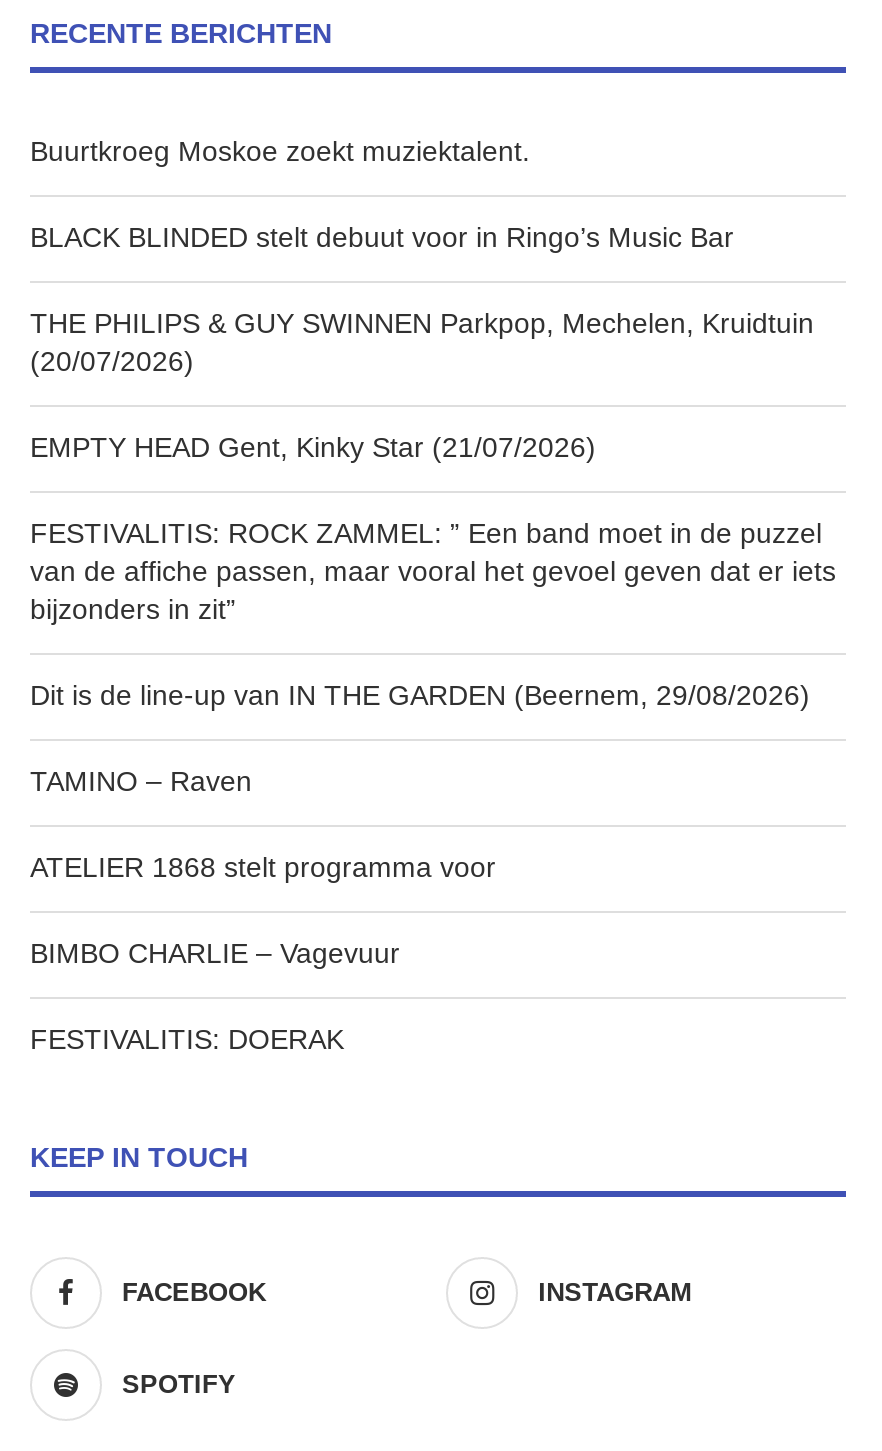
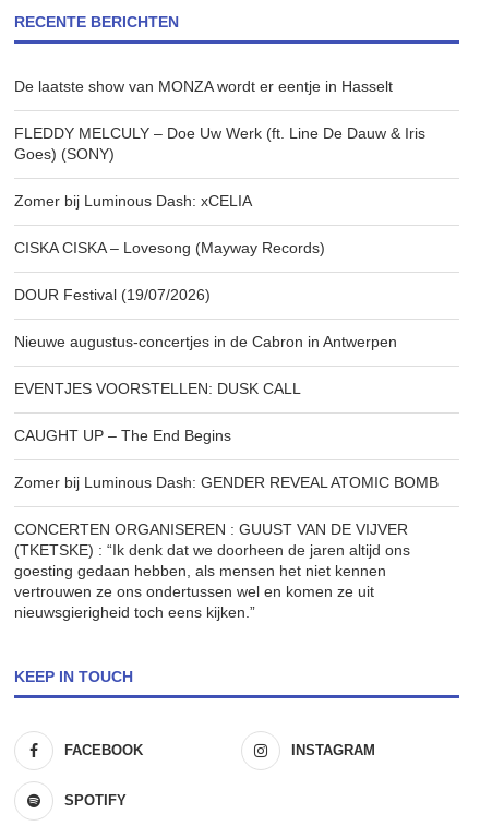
- Buurtkroeg Moskoe zoekt muziektalent.
+ De laatste show van MONZA wordt er eentje in Hasselt

- BLACK BLINDED stelt debuut voor in Ringo’s Music Bar
+ FLEDDY MELCULY – Doe Uw Werk (ft. Line De Dauw & Iris
+ Goes) (SONY)

- THE PHILIPS & GUY SWINNEN Parkpop, Mechelen, Kruidtuin
- (20/07/2026)
+ Zomer bij Luminous Dash: xCELIA

- EMPTY HEAD Gent, Kinky Star (21/07/2026)
+ CISKA CISKA – Lovesong (Mayway Records)

- FESTIVALITIS: ROCK ZAMMEL: ” Een band moet in de puzzel
- van de affiche passen, maar vooral het gevoel geven dat er iets
- bijzonders in zit”
+ DOUR Festival (19/07/2026)

- Dit is de line-up van IN THE GARDEN (Beernem, 29/08/2026)
+ Nieuwe augustus-concertjes in de Cabron in Antwerpen

- TAMINO – Raven
+ EVENTJES VOORSTELLEN: DUSK CALL

- ATELIER 1868 stelt programma voor
+ CAUGHT UP – The End Begins

- BIMBO CHARLIE – Vagevuur
+ Zomer bij Luminous Dash: GENDER REVEAL ATOMIC BOMB

- FESTIVALITIS: DOERAK
+ CONCERTEN ORGANISEREN : GUUST VAN DE VIJVER
+ (TKETSKE) : “Ik denk dat we doorheen de jaren altijd ons
+ goesting gedaan hebben, als mensen het niet kennen
+ vertrouwen ze ons ondertussen wel en komen ze uit
+ nieuwsgierigheid toch eens kijken.”
